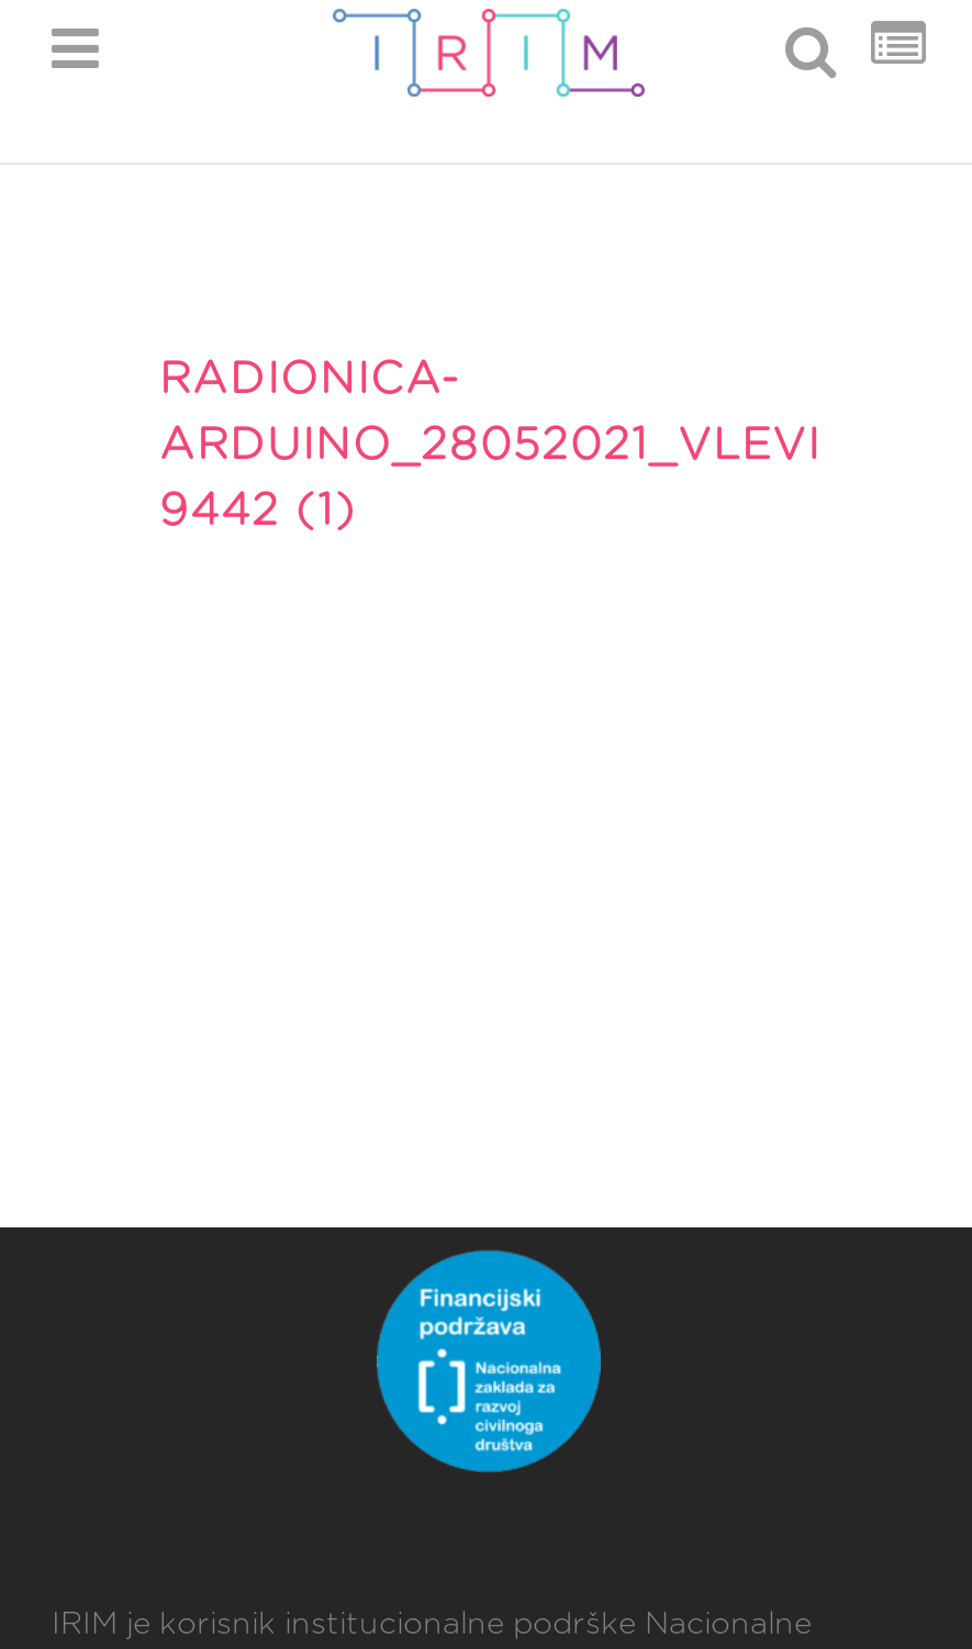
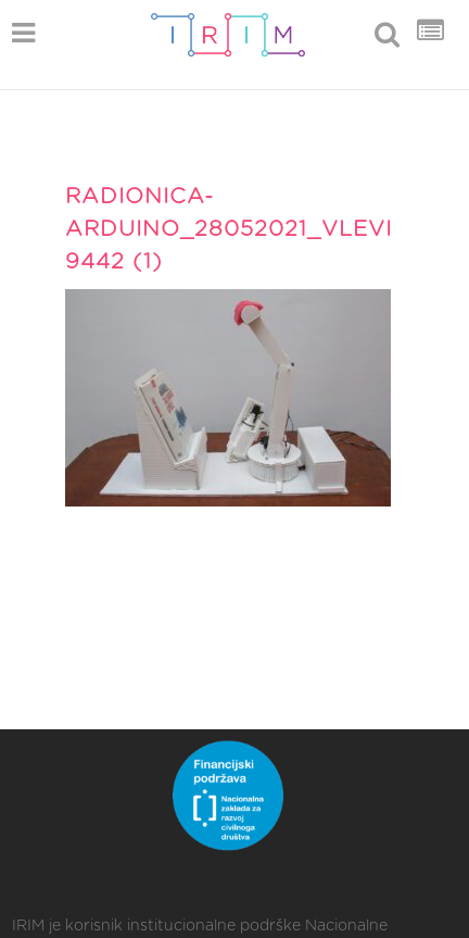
+ [image]
